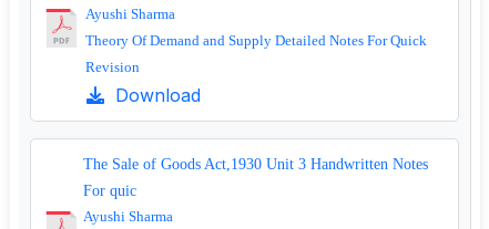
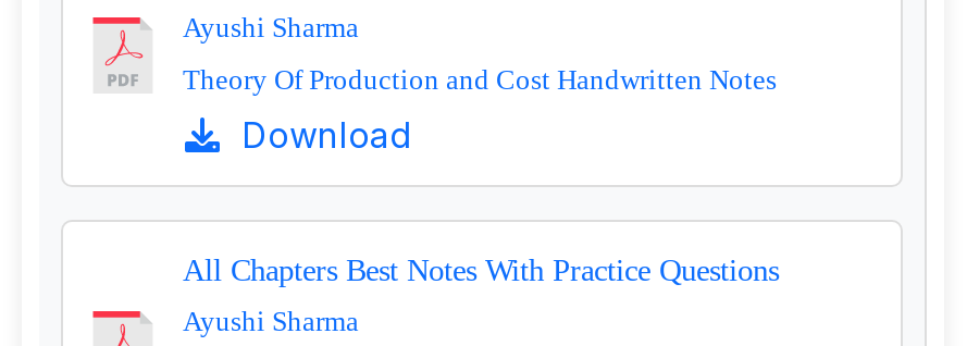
- Theory Of Demand and Supply Detailed Notes For Quick
- Revision
+ Theory Of Production and Cost Handwritten Notes

- The Sale of Goods Act,1930 Unit 3 Handwritten Notes
- For quic
+ All Chapters Best Notes With Practice Questions
